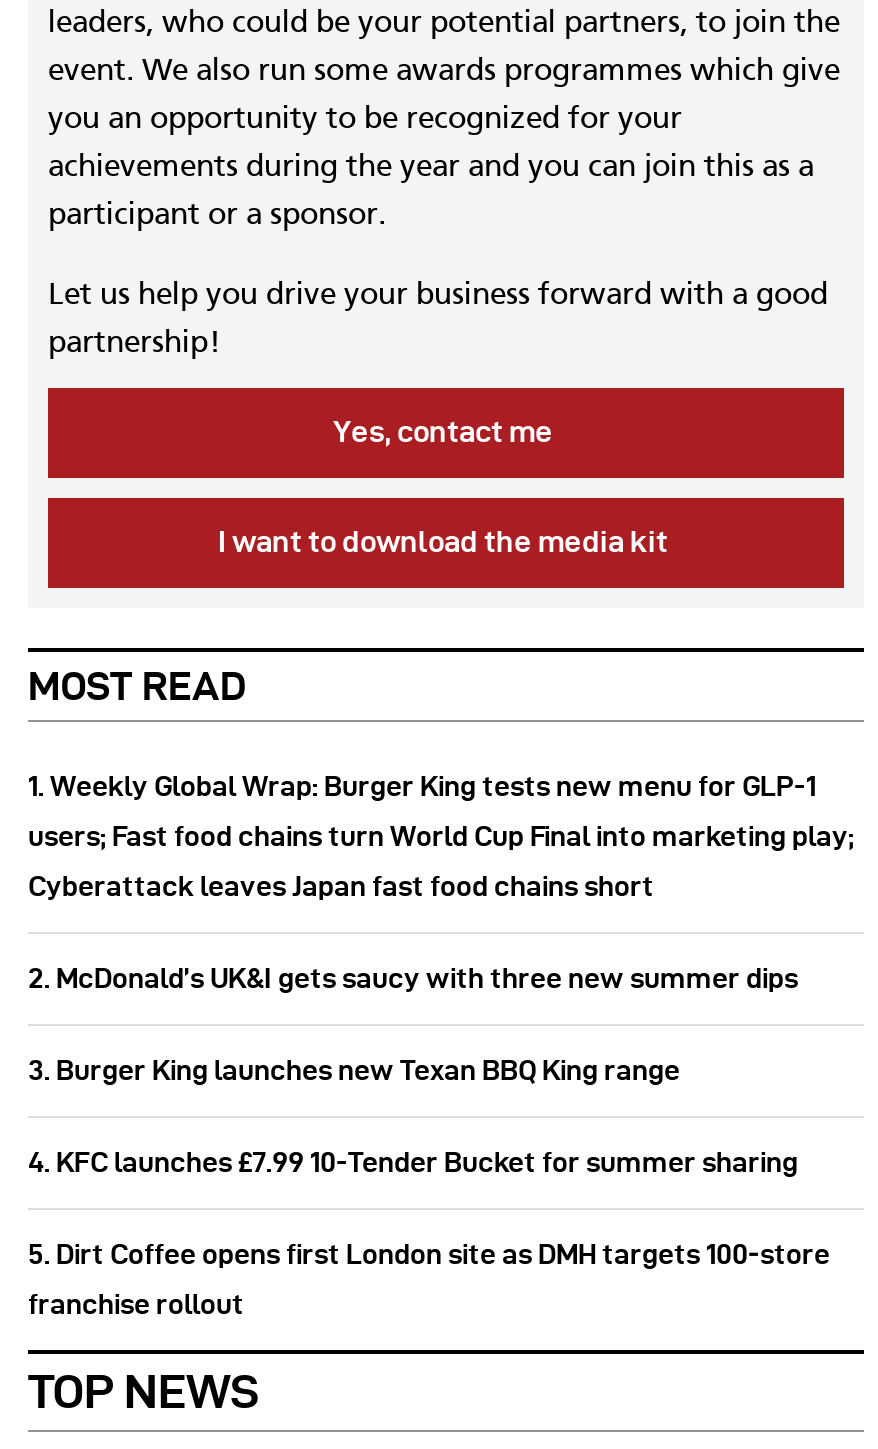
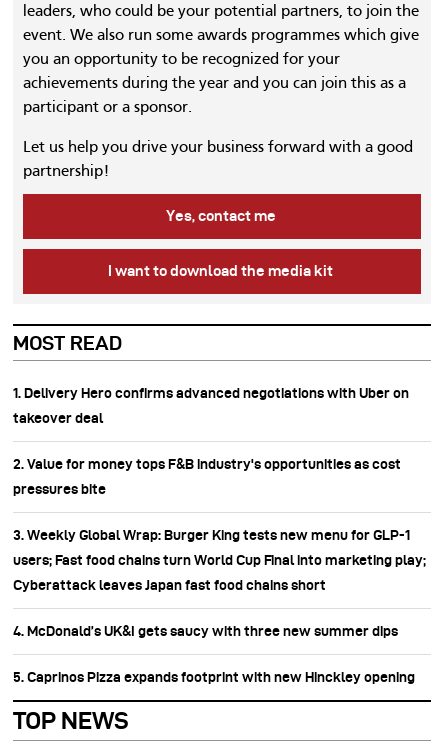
- 1. Weekly Global Wrap: Burger King tests new menu for GLP-1
+ 1. Delivery Hero confirms advanced negotiations with Uber on
+ takeover deal
+ 2. Value for money tops F&B industry's opportunities as cost
+ pressures bite
+ 3. Weekly Global Wrap: Burger King tests new menu for GLP-1

moved down: users; Fast food chains turn World Cup Final into marketing play; | Cyberattack leaves Japan fast food chains short

- 2. McDonald’s UK&I gets saucy with three new summer dips
- 3. Burger King launches new Texan BBQ King range
- 4. KFC launches £7.99 10-Tender Bucket for summer sharing
- 5. Dirt Coffee opens first London site as DMH targets 100‑store
- franchise rollout
+ 4. McDonald’s UK&I gets saucy with three new summer dips
+ 5. Caprinos Pizza expands footprint with new Hinckley opening
